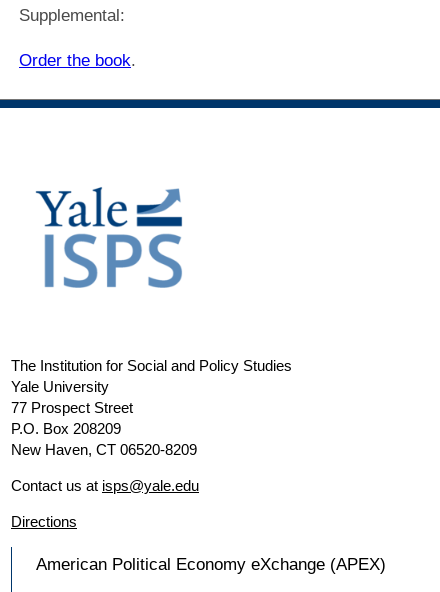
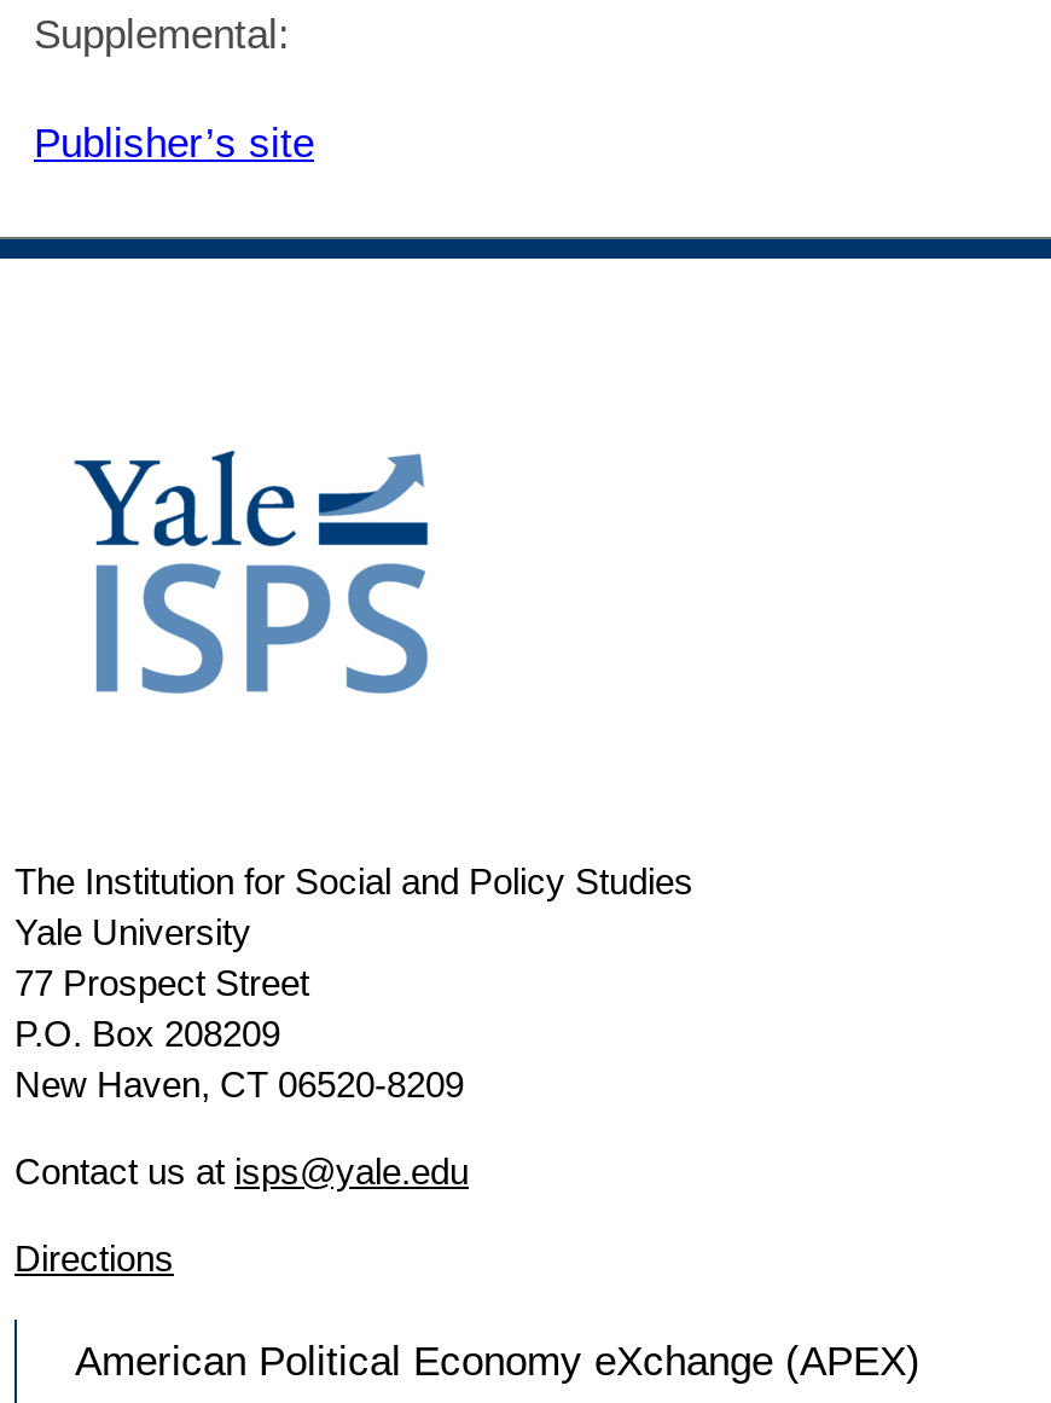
- Order the book.
+ Publisher’s site
